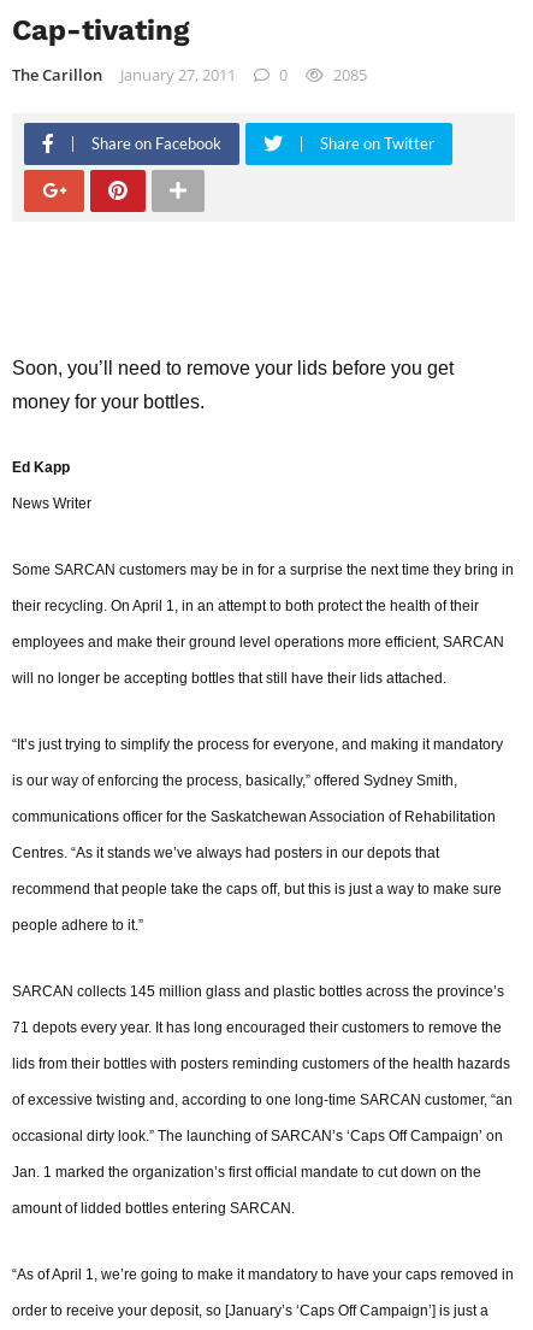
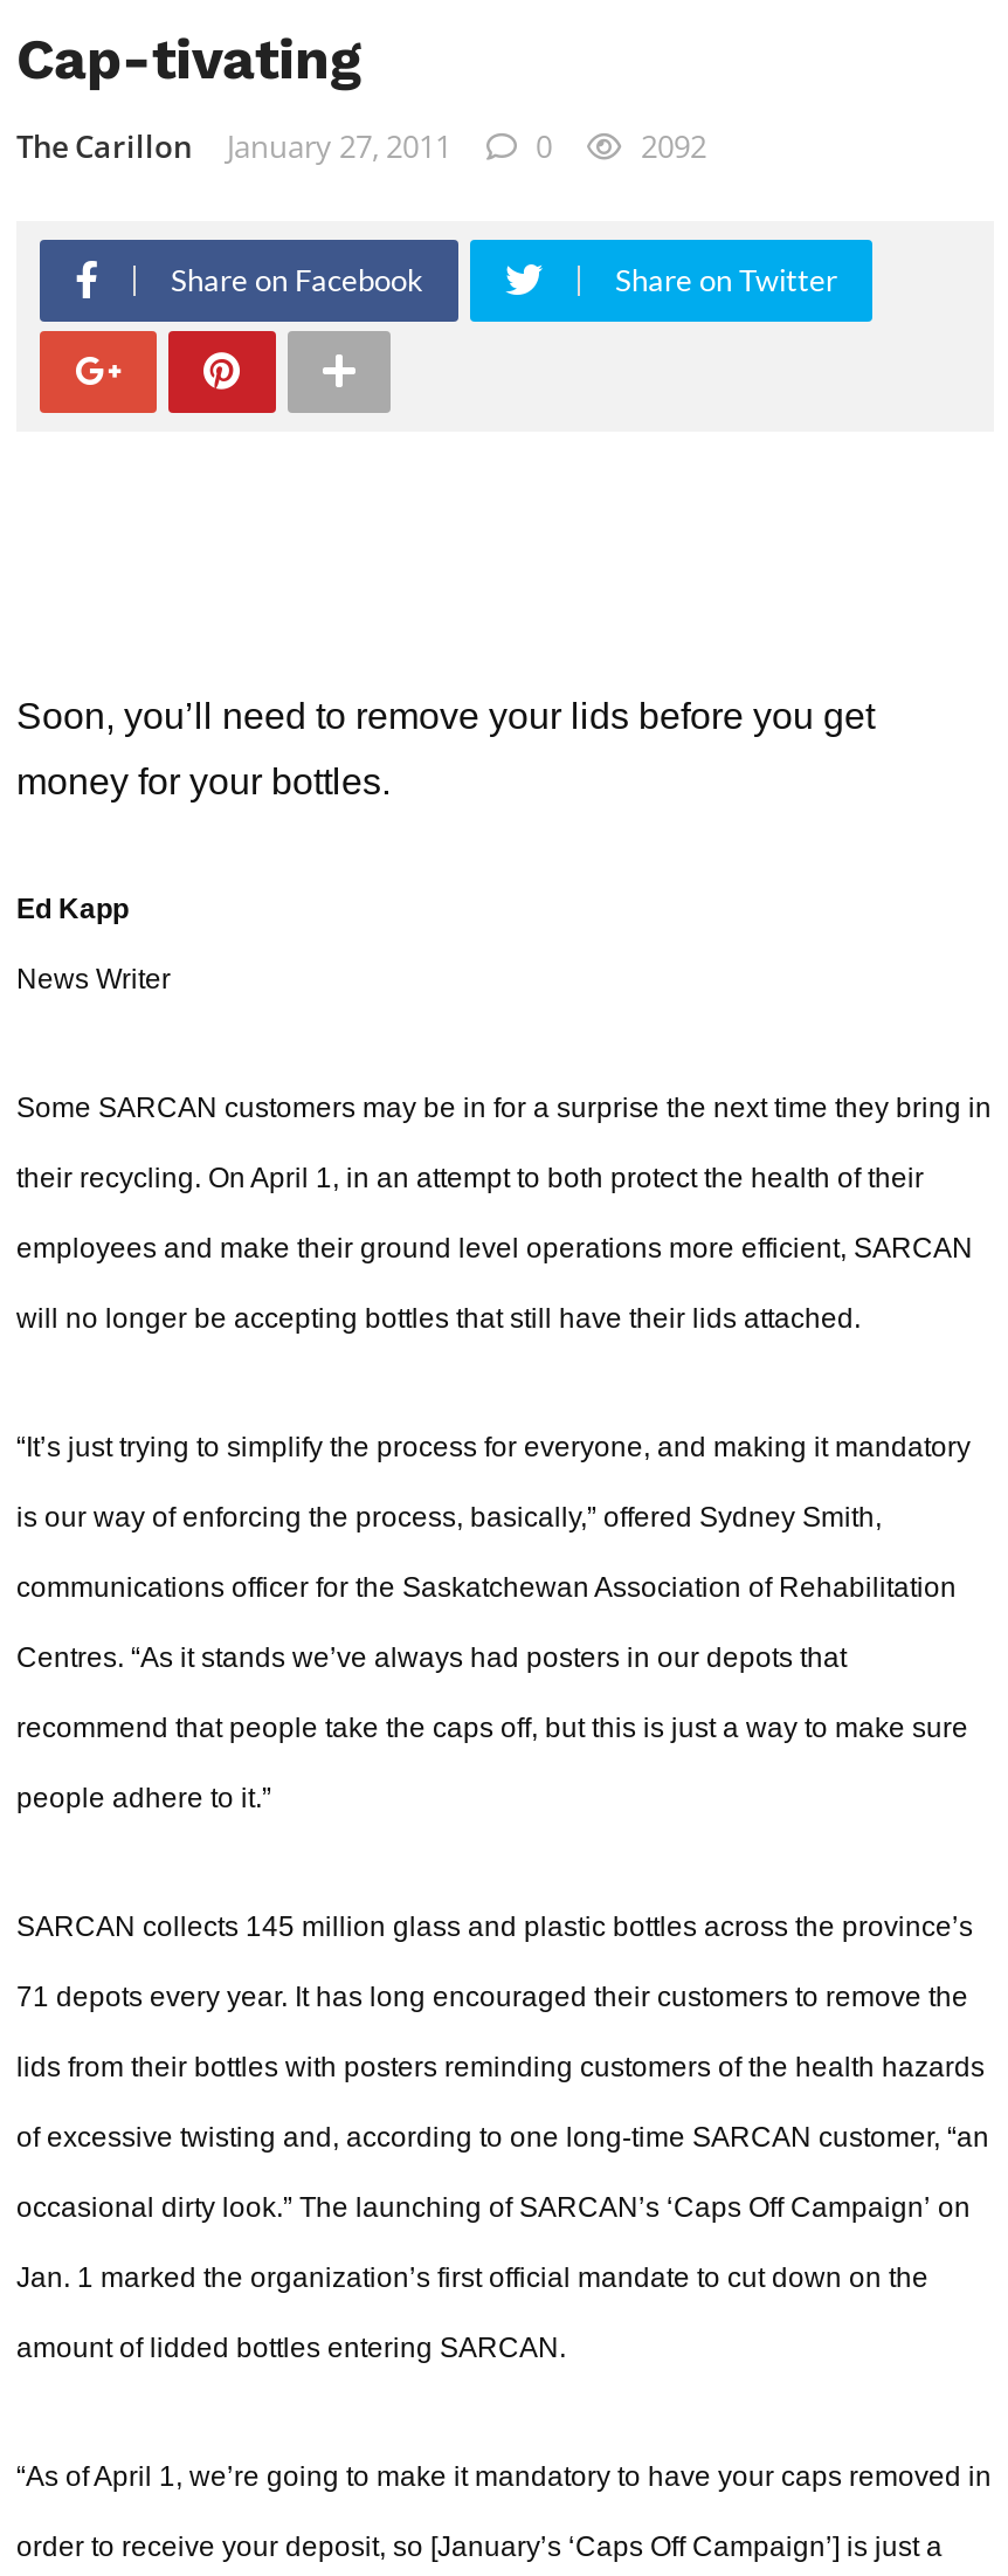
- 2085
+ 2092
